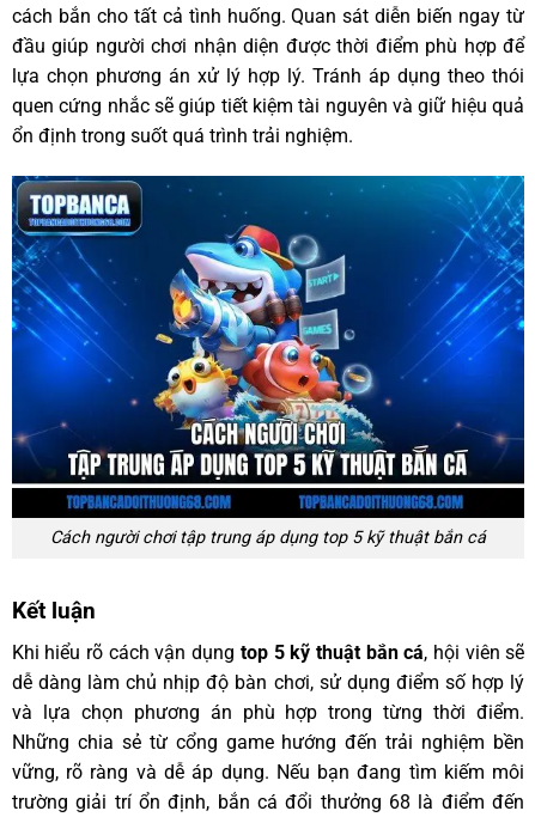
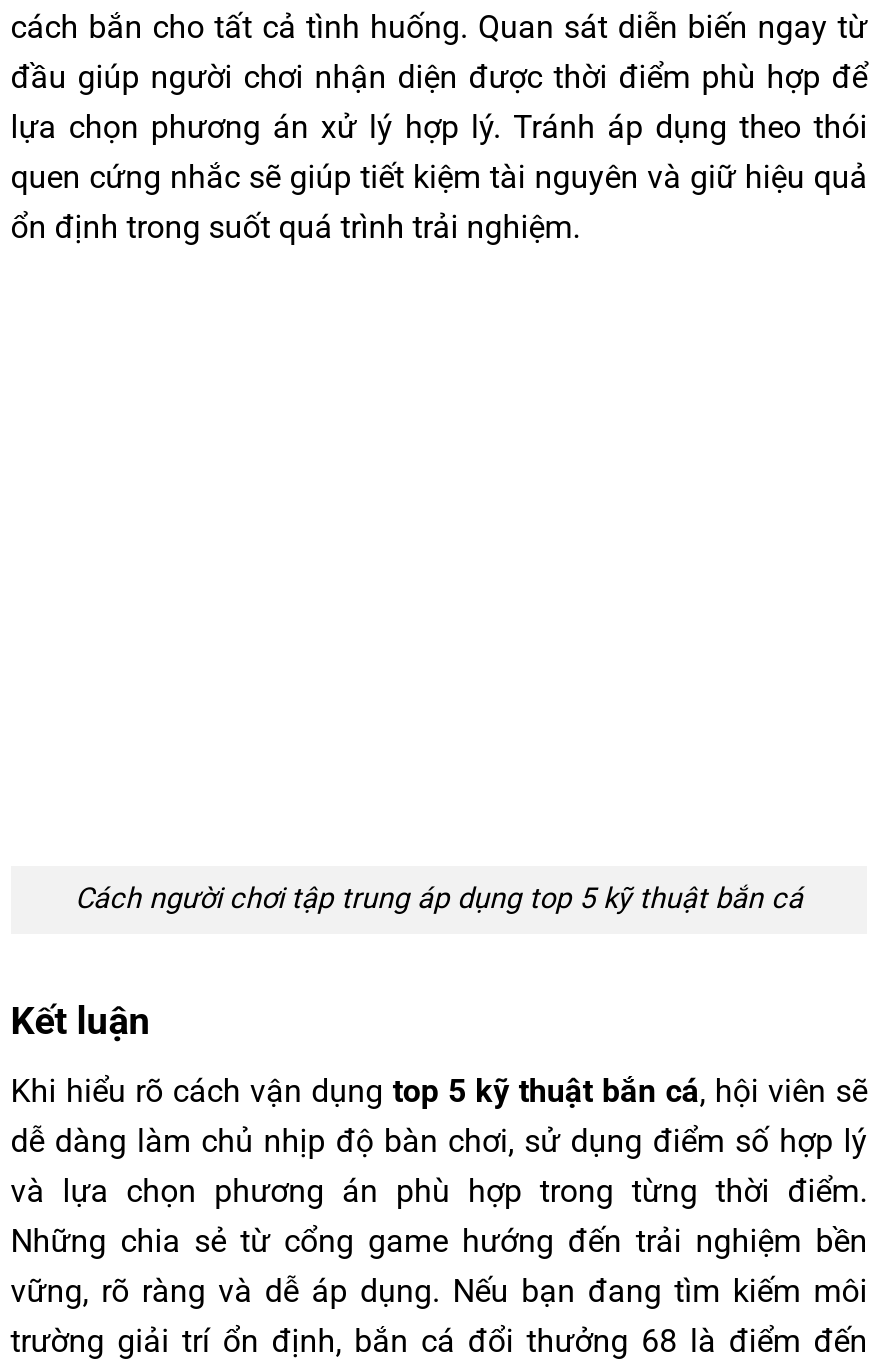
- [image]
